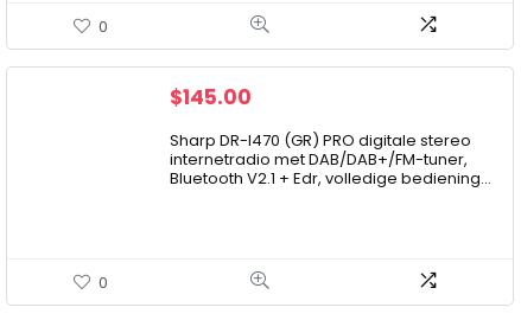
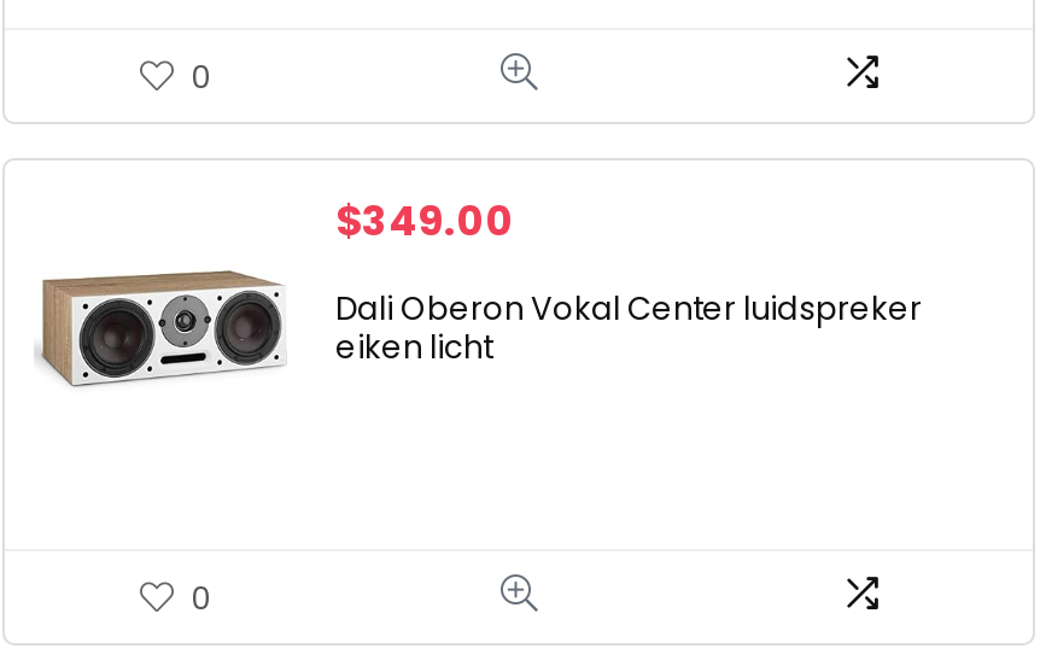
+ [image]

- $145.00
+ $349.00

- Sharp DR-I470 (GR) PRO digitale stereo
- internetradio met DAB/DAB+/FM-tuner,
- Bluetooth V2.1 + Edr, volledige bediening…
+ Dali Oberon Vokal Center luidspreker
+ eiken licht
